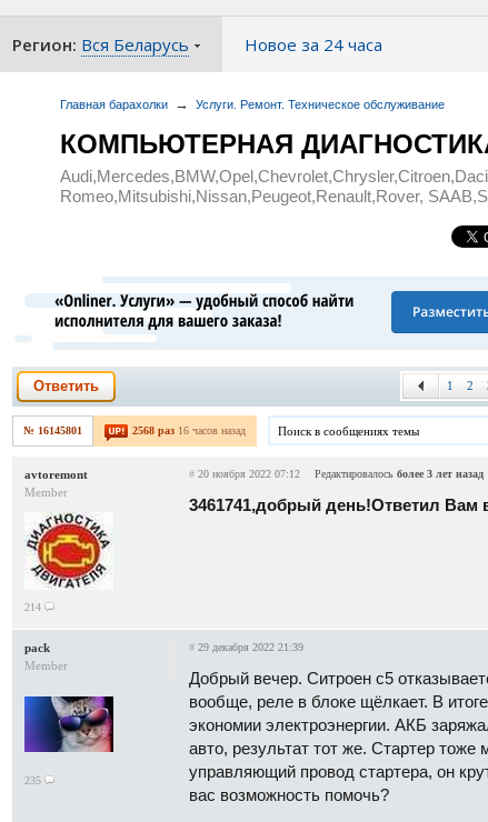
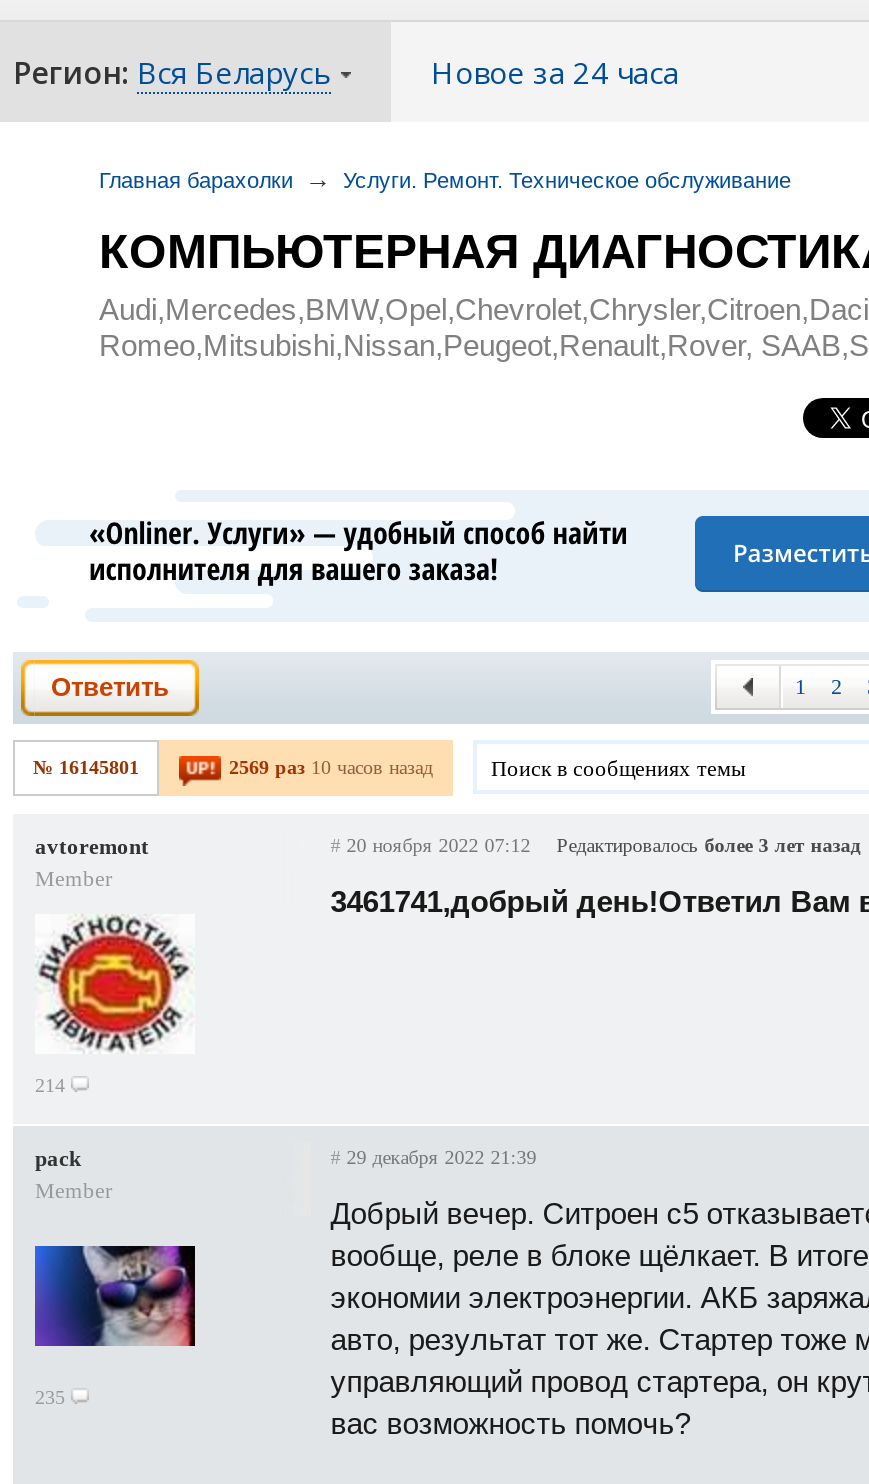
- 2568 раз 16 часов назад
+ 2569 раз 10 часов назад
